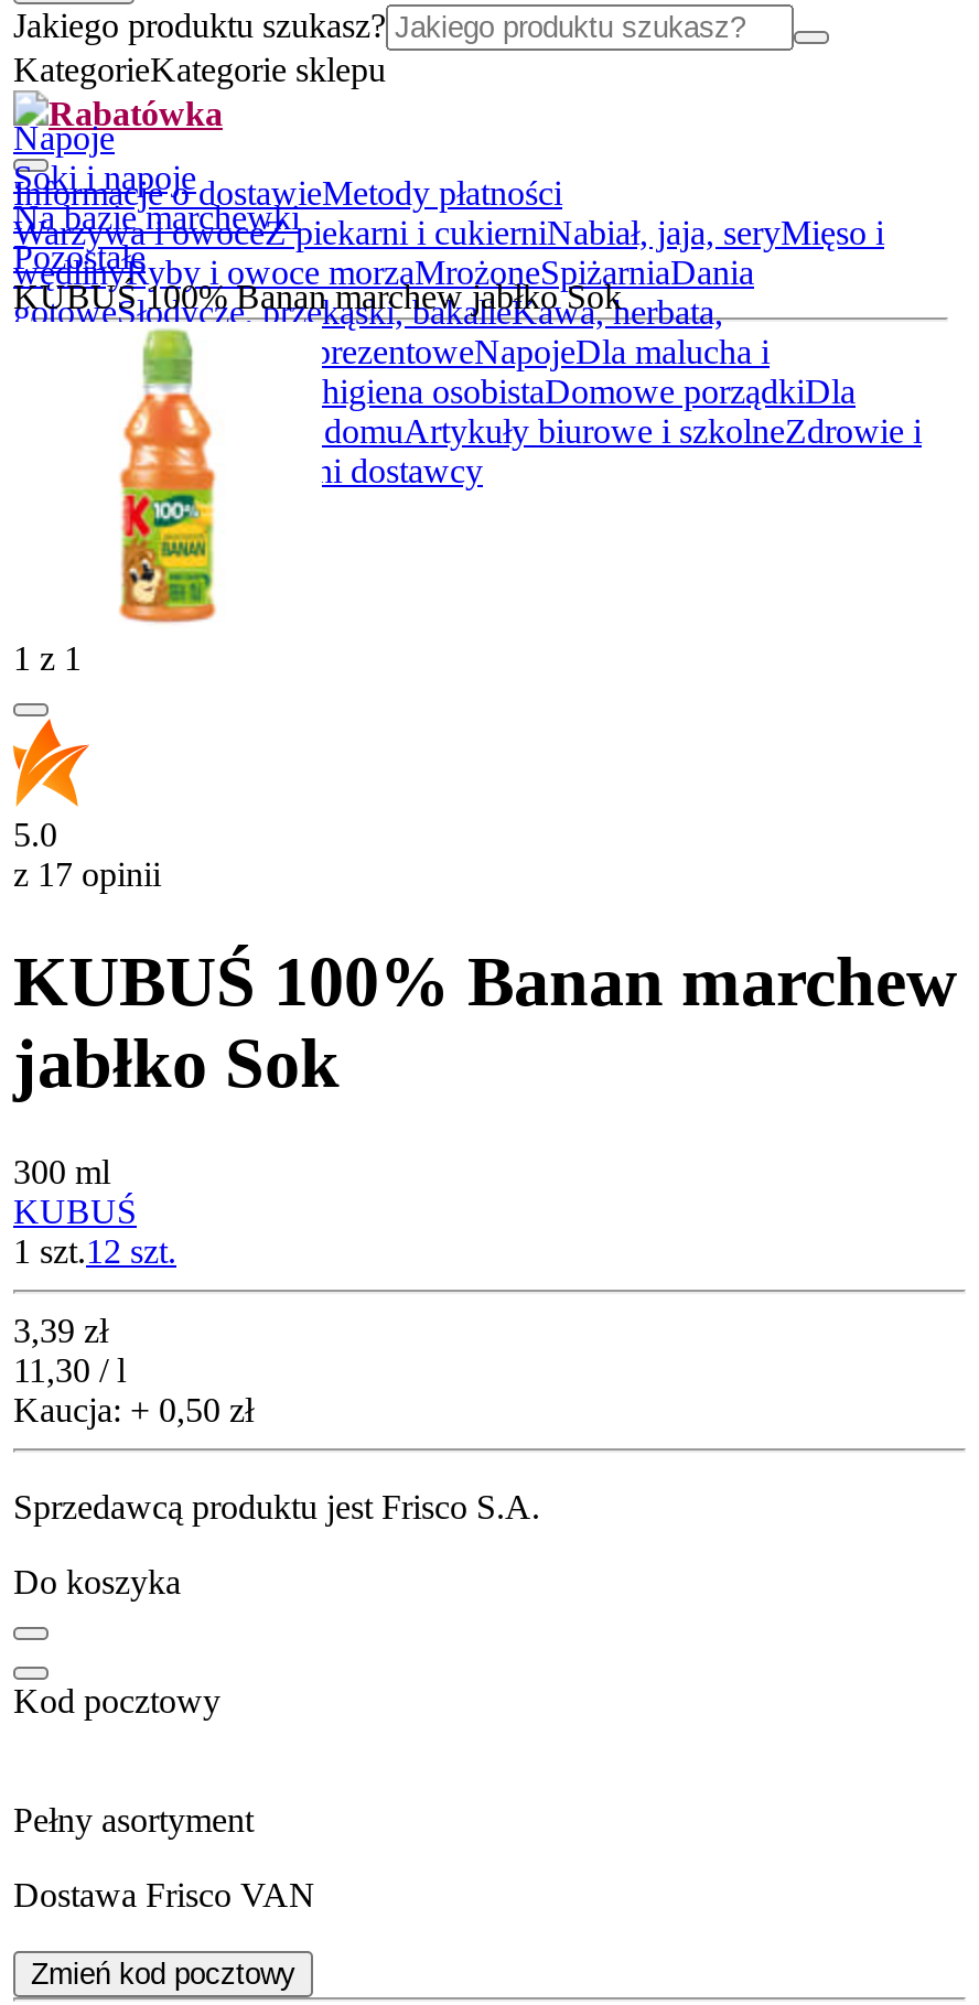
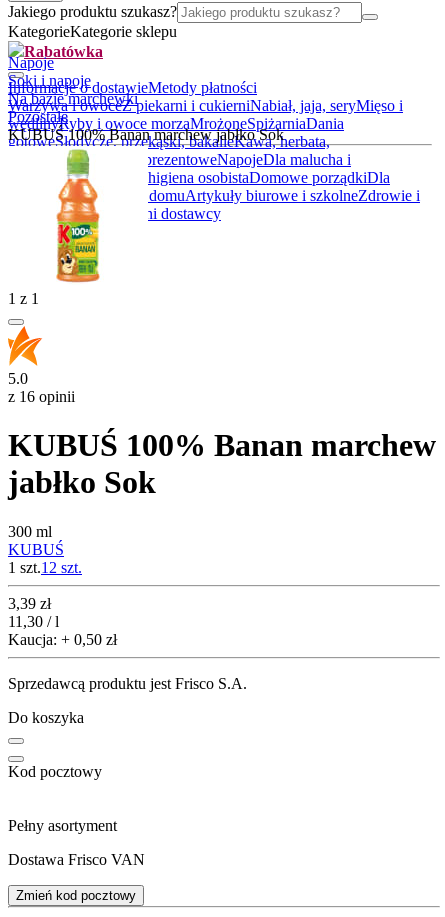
- z 17 opinii
+ z 16 opinii
